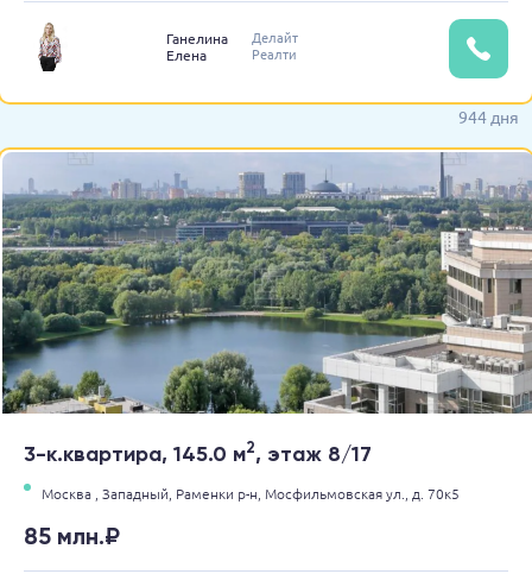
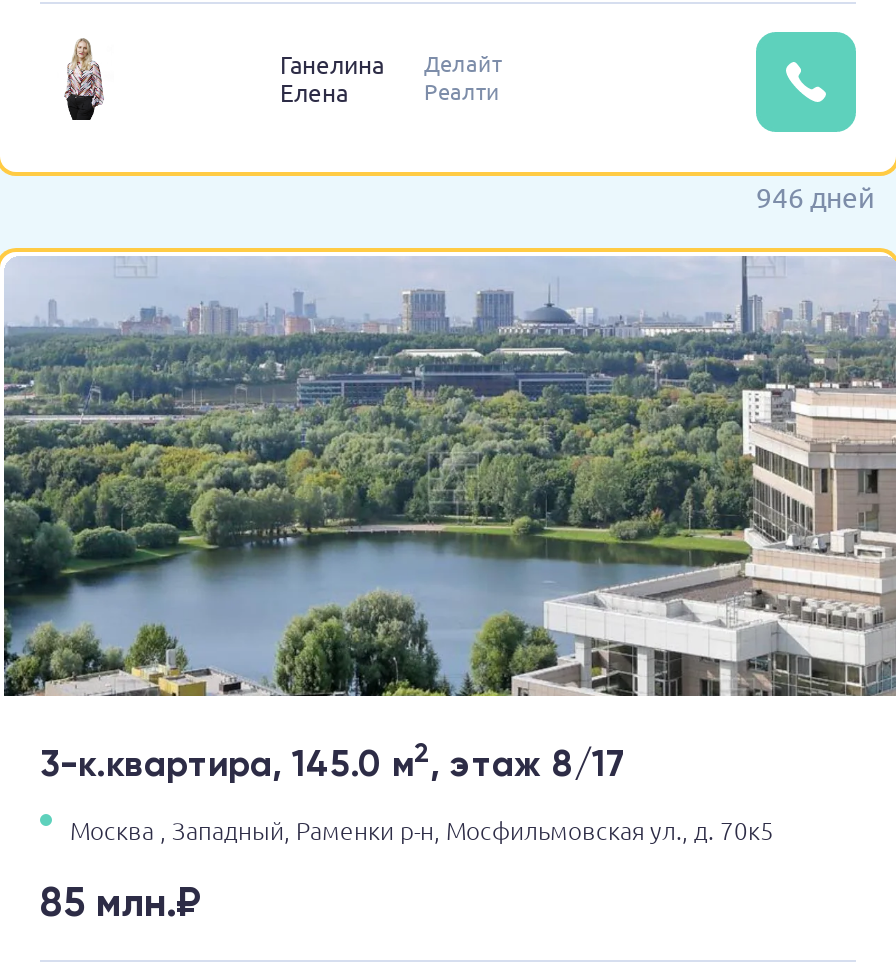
- 944 дня
+ 946 дней
